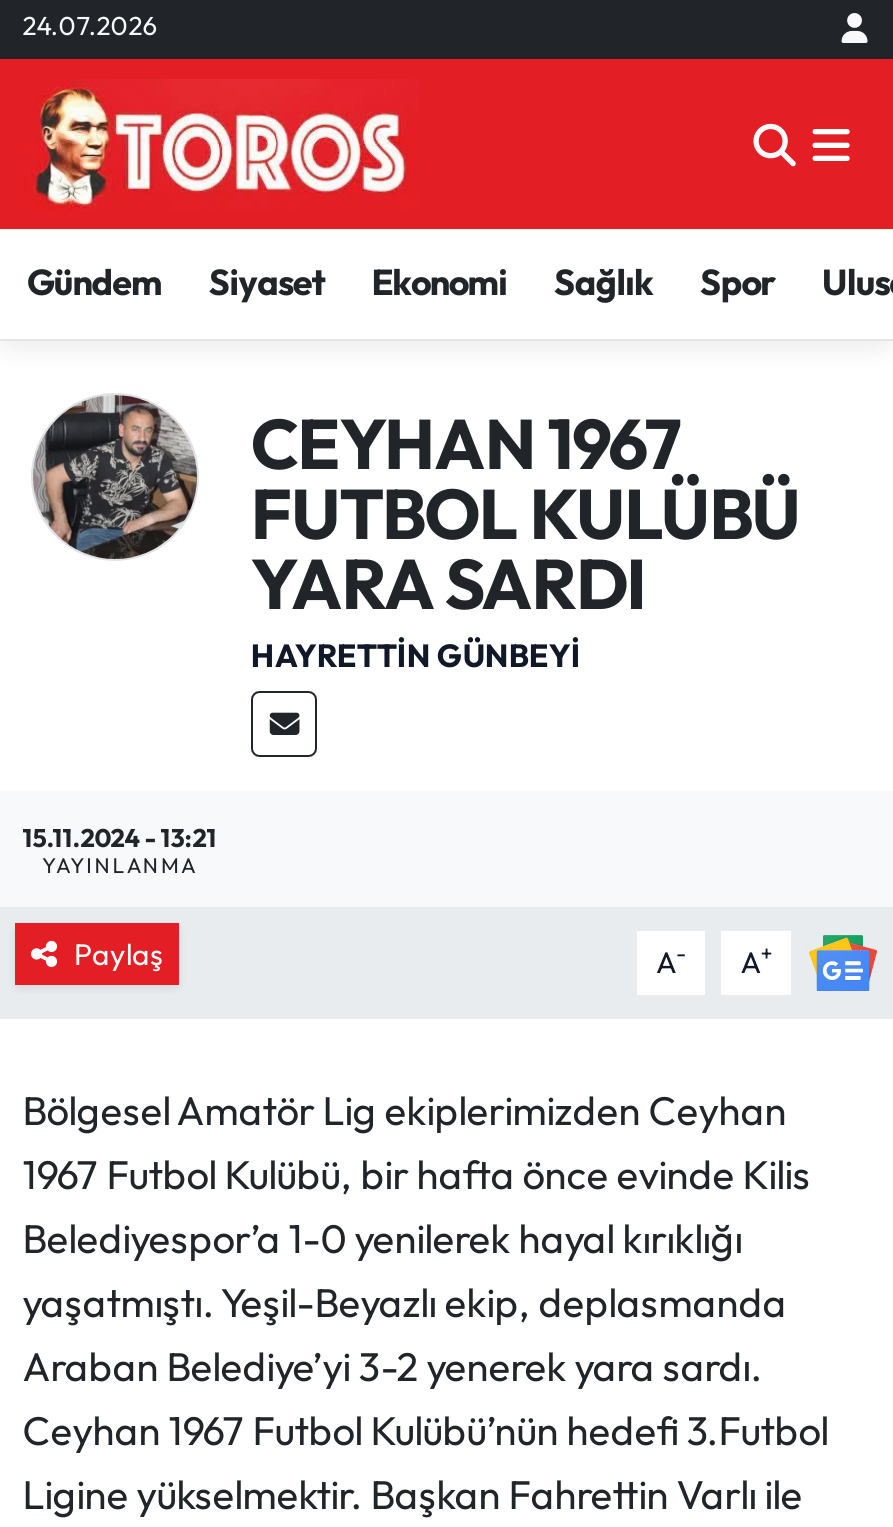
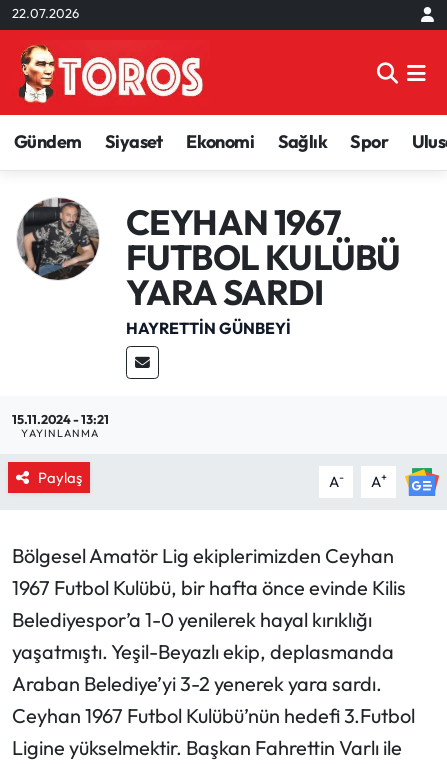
- 24.07.2026
+ 22.07.2026
